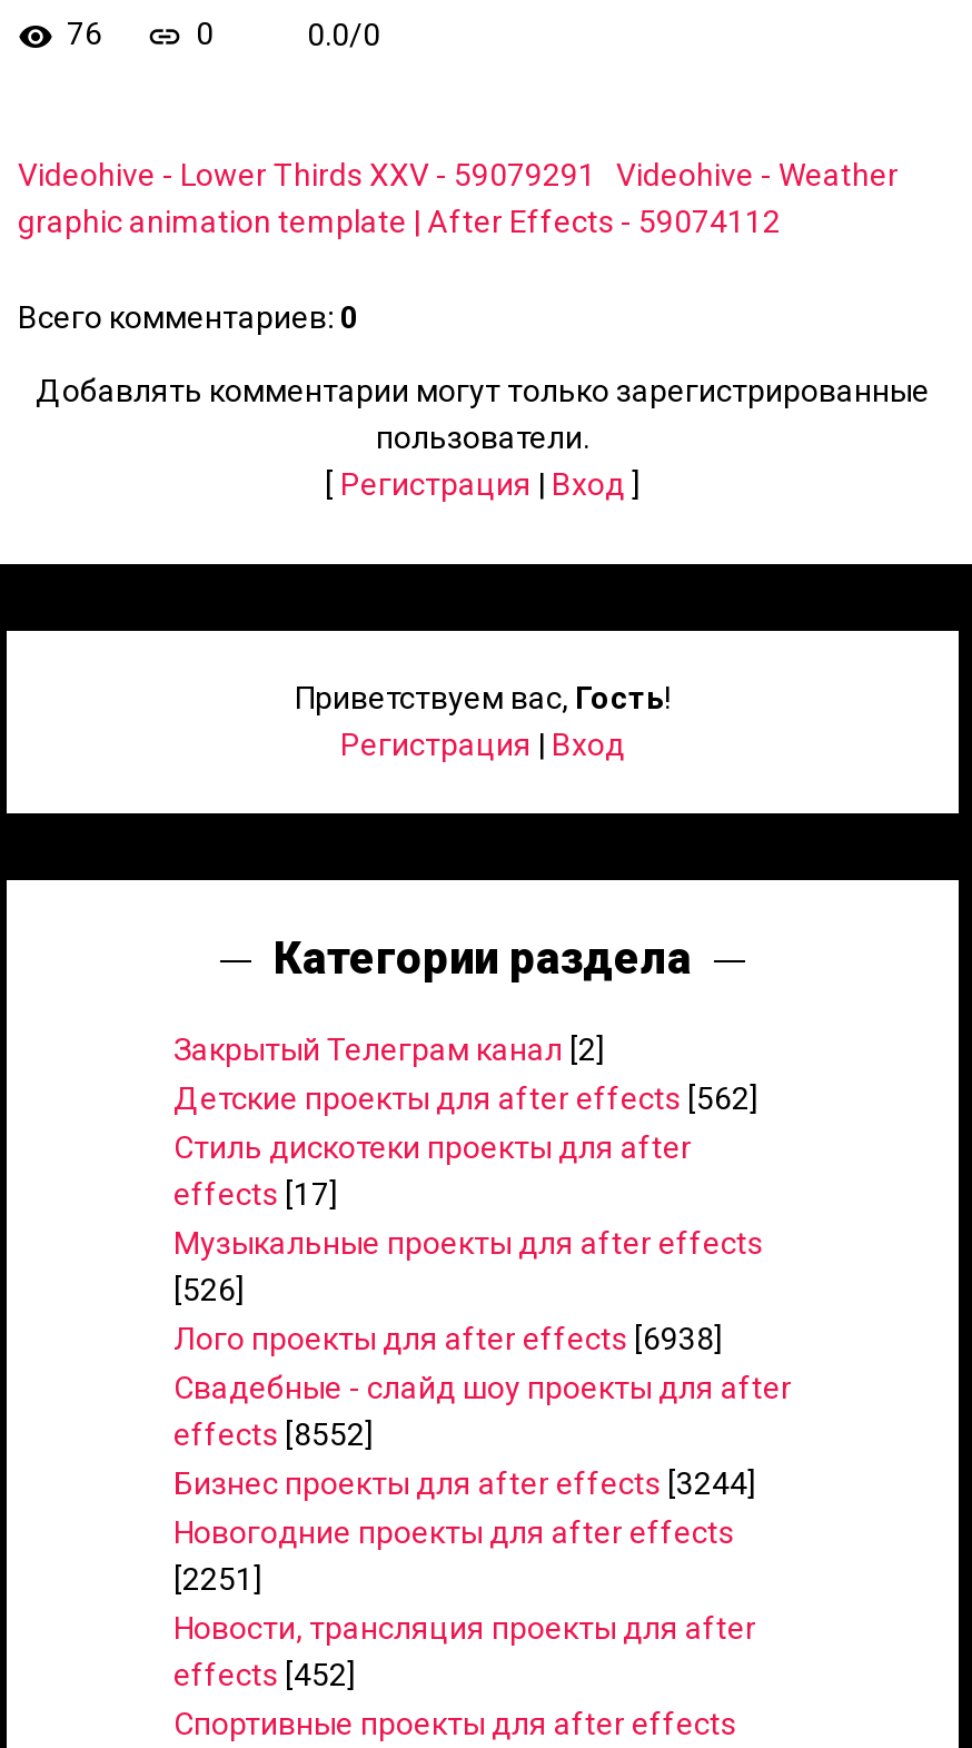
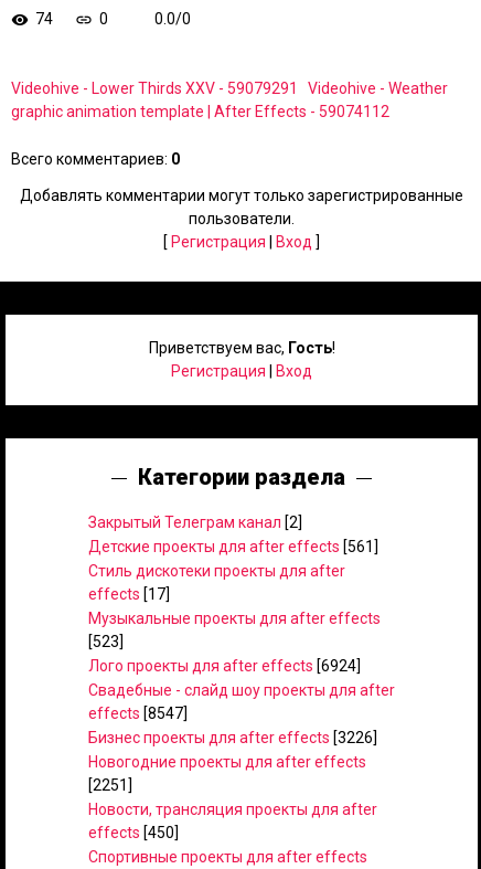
- 76
+ 74

- Детские проекты для after effects [562]
+ Детские проекты для after effects [561]

- [526]
+ [523]

- Лого проекты для after effects [6938]
+ Лого проекты для after effects [6924]

- effects [8552]
+ effects [8547]

- Бизнес проекты для after effects [3244]
+ Бизнес проекты для after effects [3226]

- effects [452]
+ effects [450]
